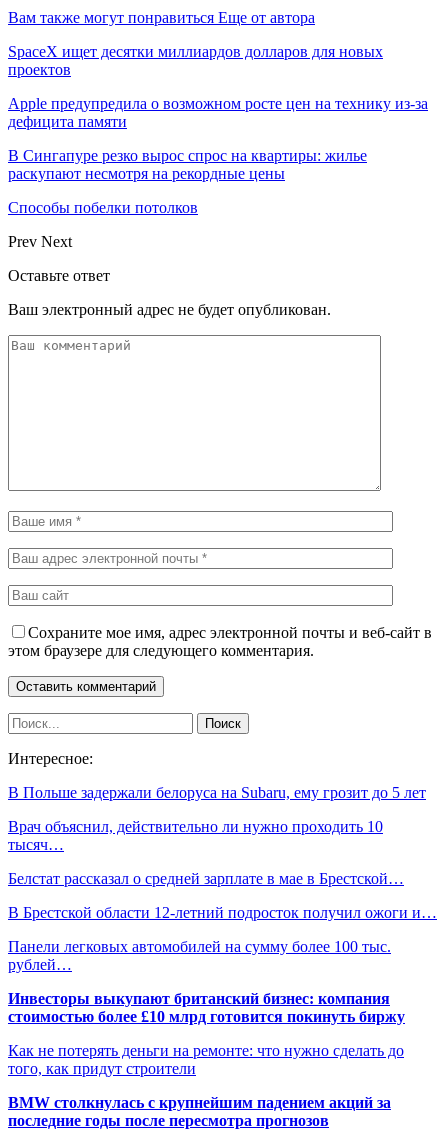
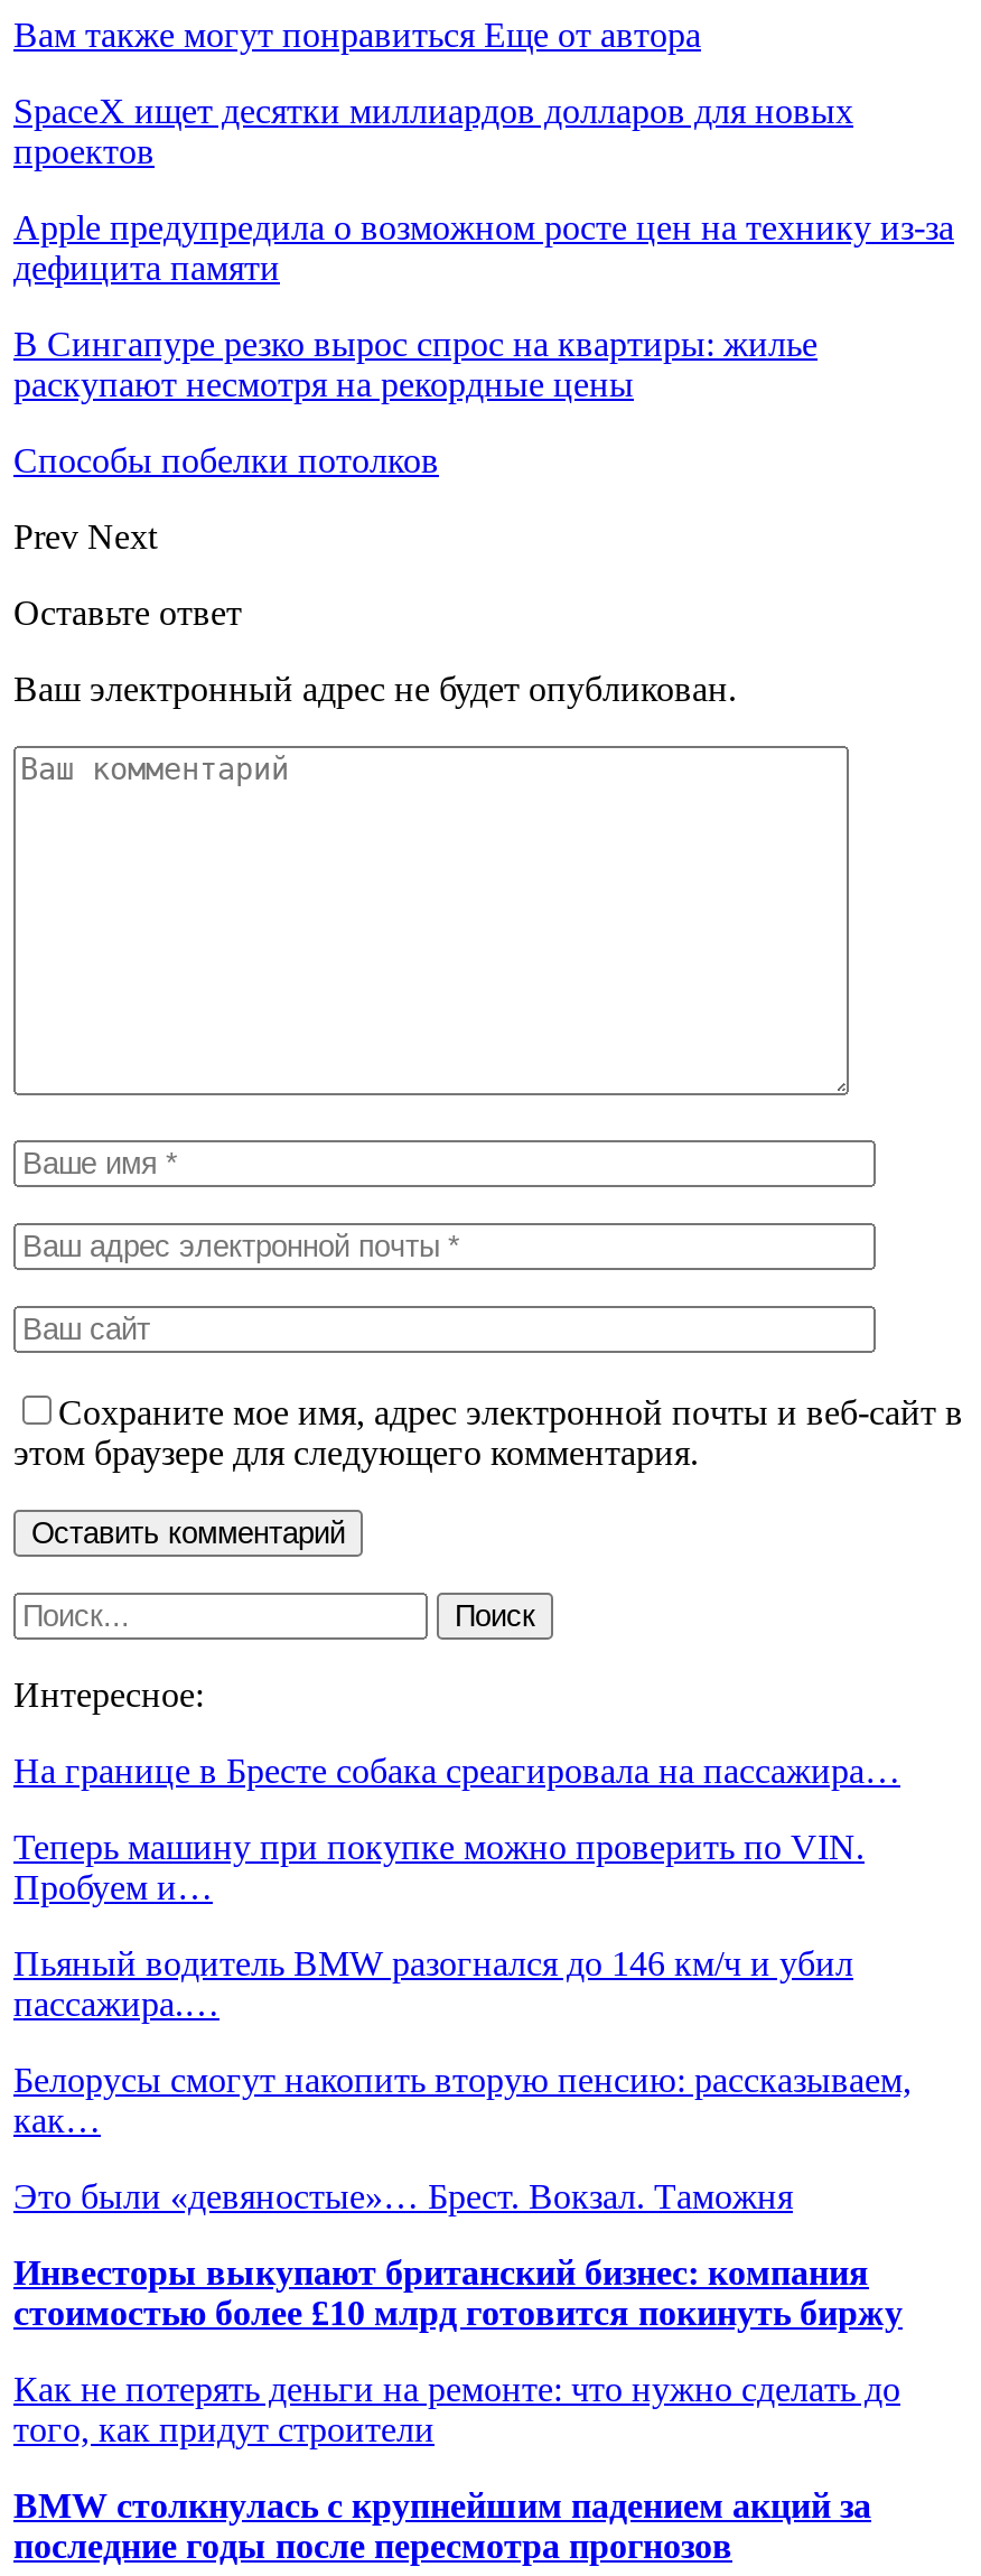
- В Польше задержали белоруса на Subaru, ему грозит до 5 лет
+ На границе в Бресте собака среагировала на пассажира…

- Врач объяснил, действительно ли нужно проходить 10
- тысяч…
+ Теперь машину при покупке можно проверить по VIN.
+ Пробуем и…

- Белстат рассказал о средней зарплате в мае в Брестской…
+ Пьяный водитель BMW разогнался до 146 км/ч и убил
+ пассажира.…

- В Брестской области 12-летний подросток получил ожоги и…
+ Белорусы смогут накопить вторую пенсию: рассказываем,
+ как…

- Панели легковых автомобилей на сумму более 100 тыс.
- рублей…
+ Это были «девяностые»… Брест. Вокзал. Таможня
